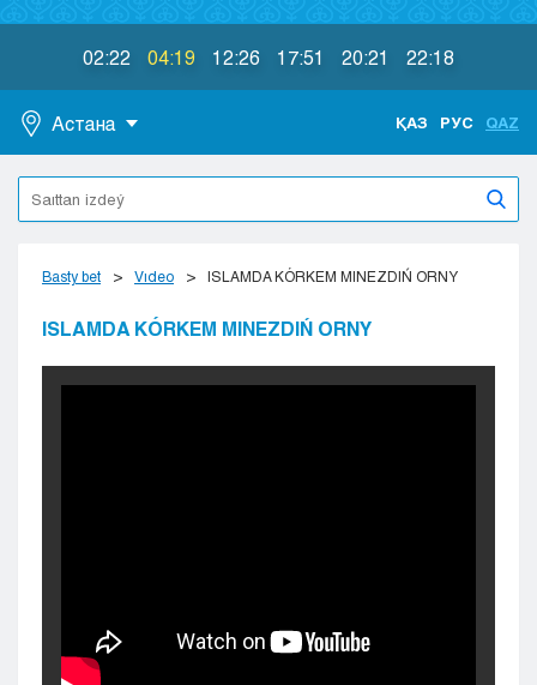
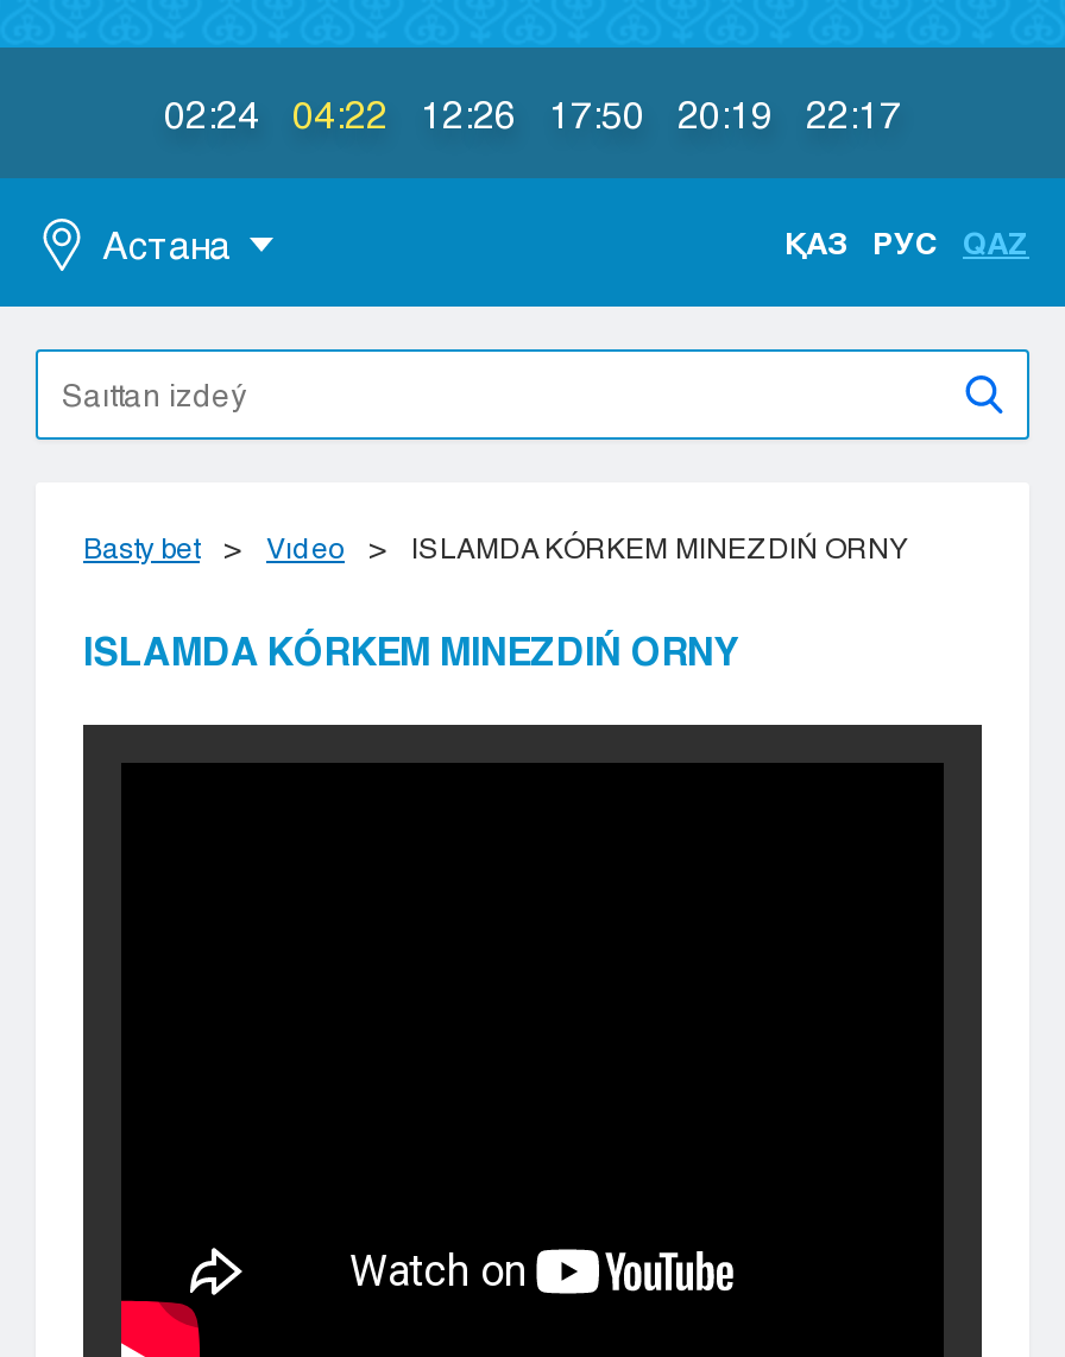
- 02:22
+ 02:24

- 04:19
+ 04:22

- 17:51
+ 17:50

- 20:21
+ 20:19

- 22:18
+ 22:17
